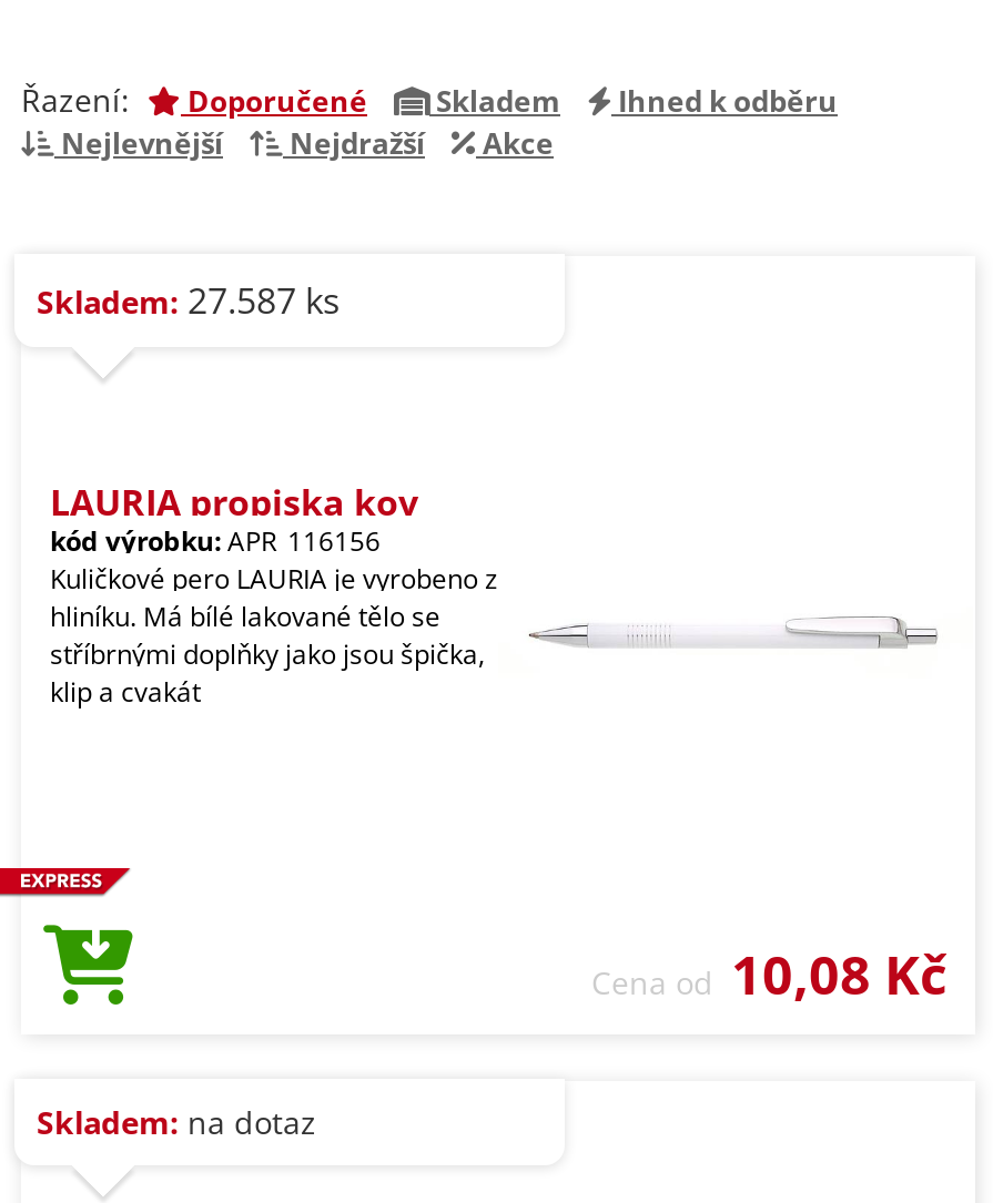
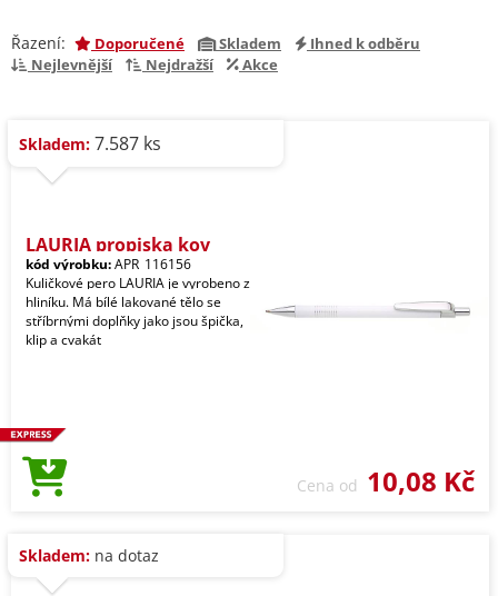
- Skladem: 27.587 ks
+ Skladem: 7.587 ks
